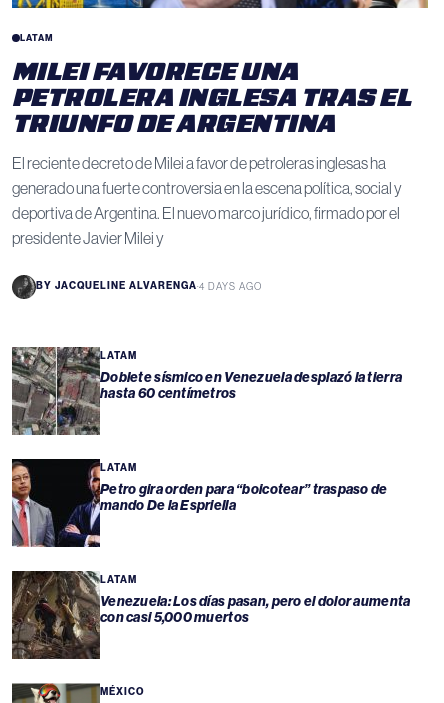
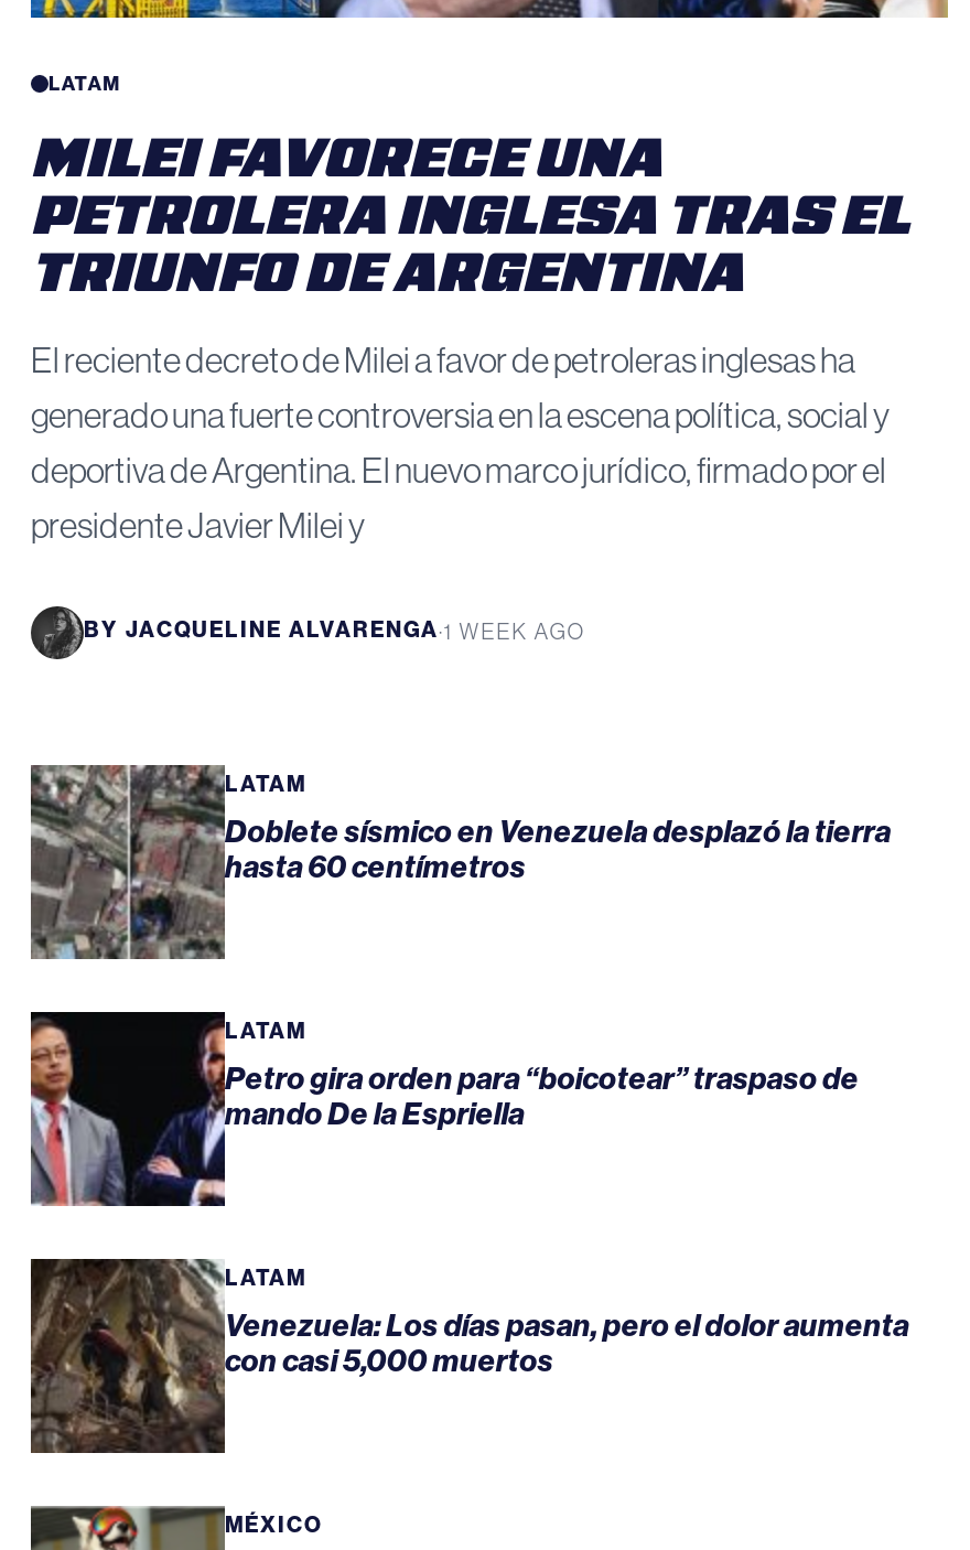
- BY JACQUELINE ALVARENGA· 4 DAYS AGO
+ BY JACQUELINE ALVARENGA· 1 WEEK AGO
